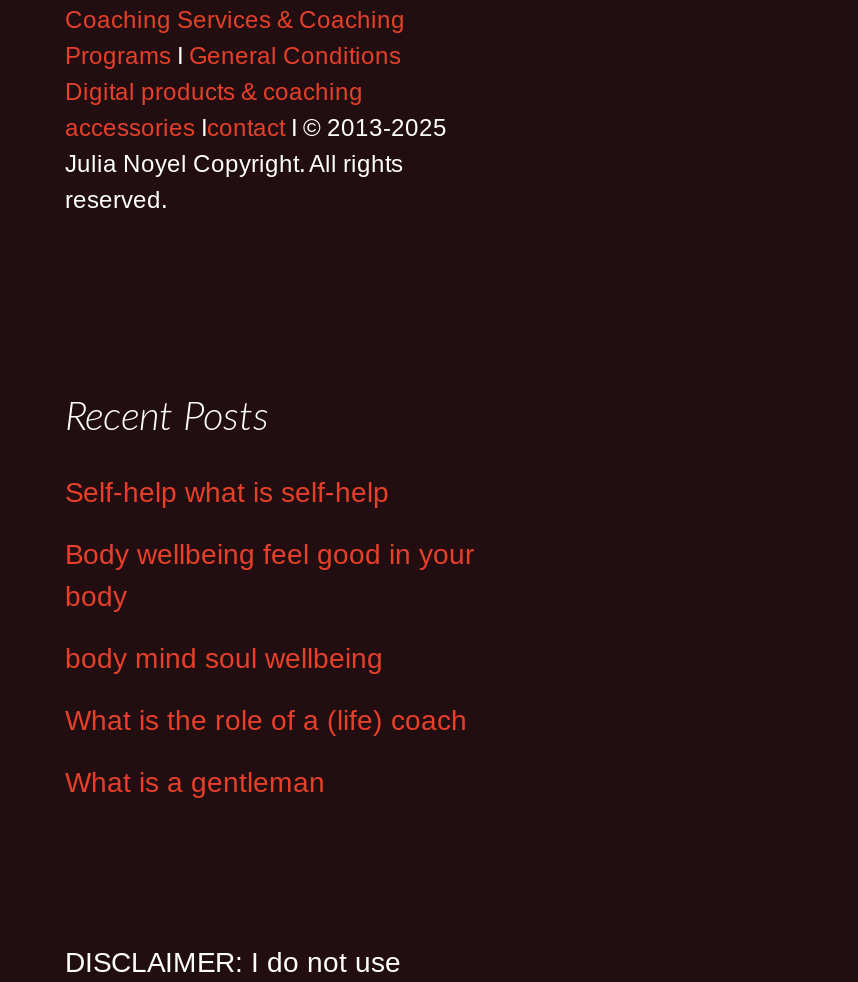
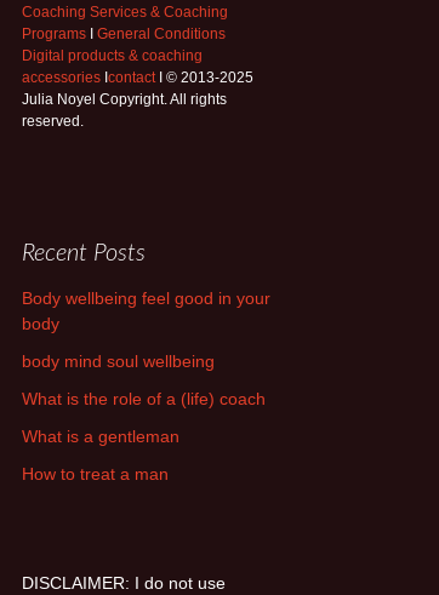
- Self-help what is self-help

moved up: Body wellbeing feel good in your | body | body mind soul wellbeing | What is the role of a (life) coach | What is a gentleman

+ How to treat a man
